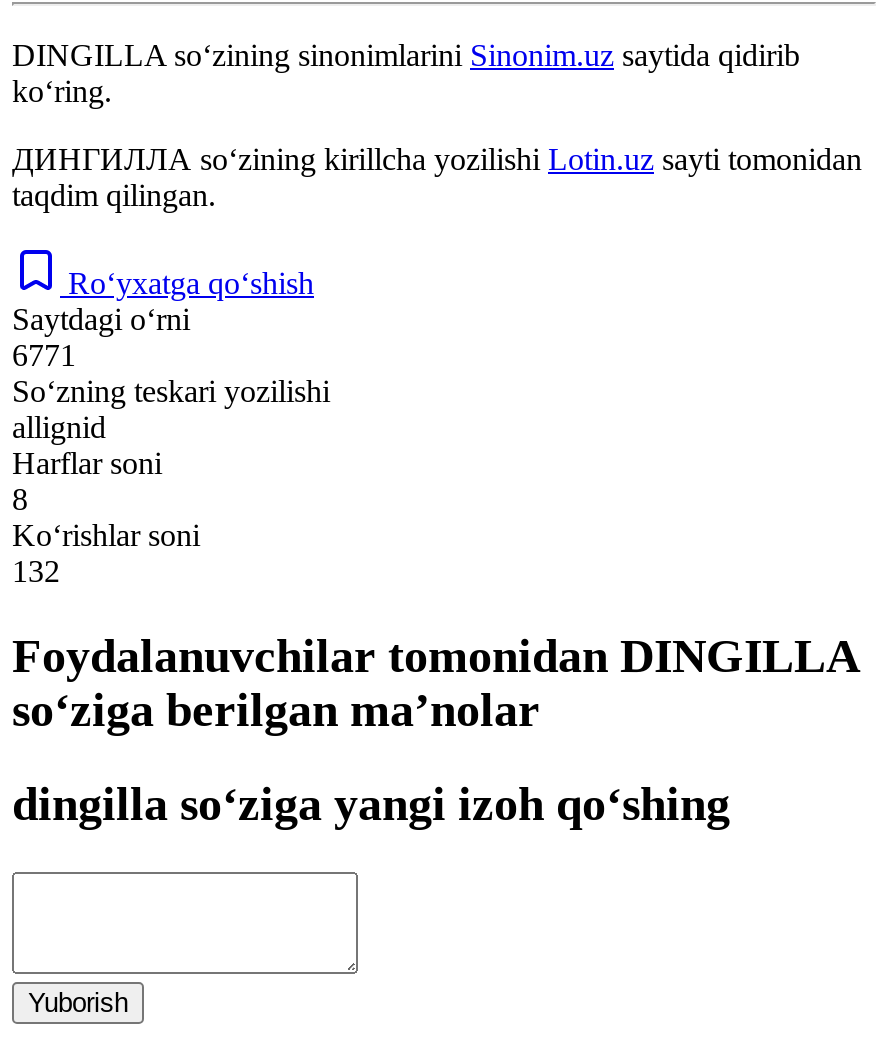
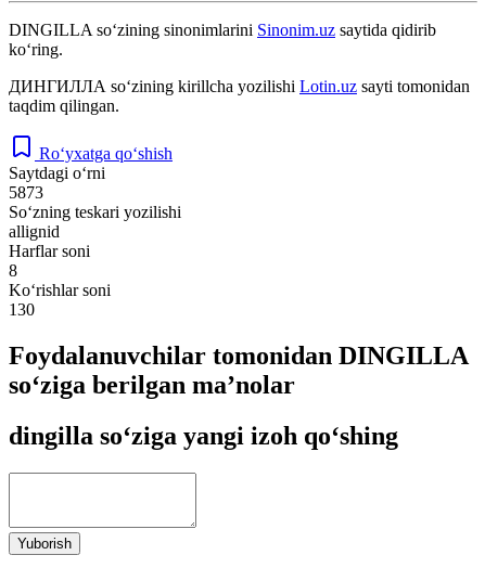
- 6771
+ 5873

- 132
+ 130
